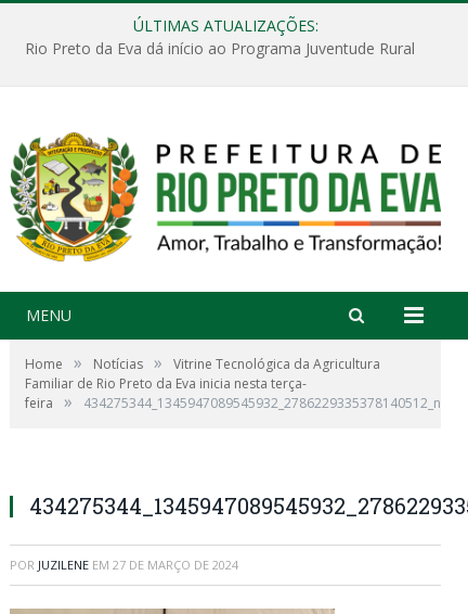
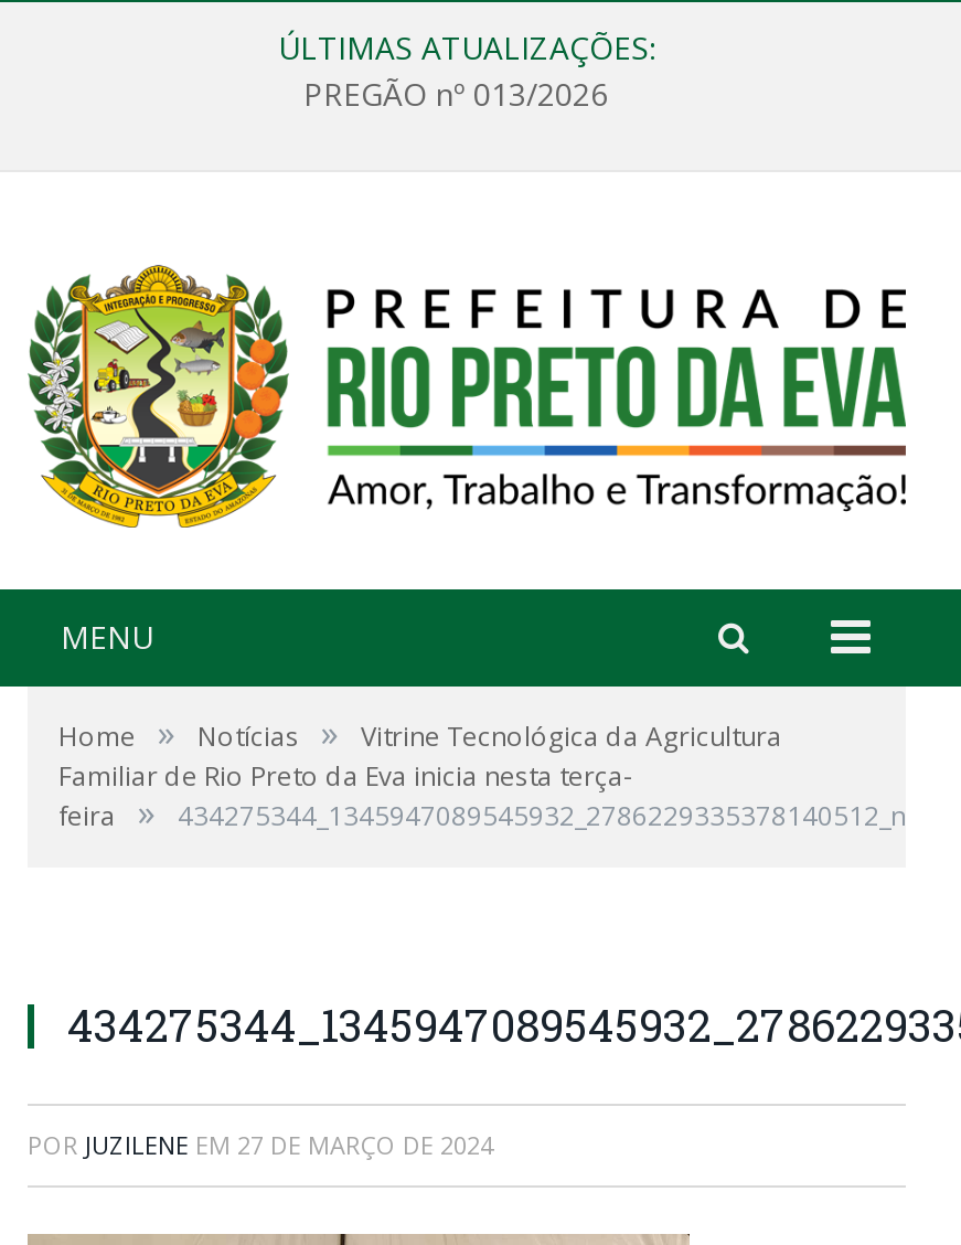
- Rio Preto da Eva dá início ao Programa Juventude Rural
+ PREGÃO nº 013/2026
